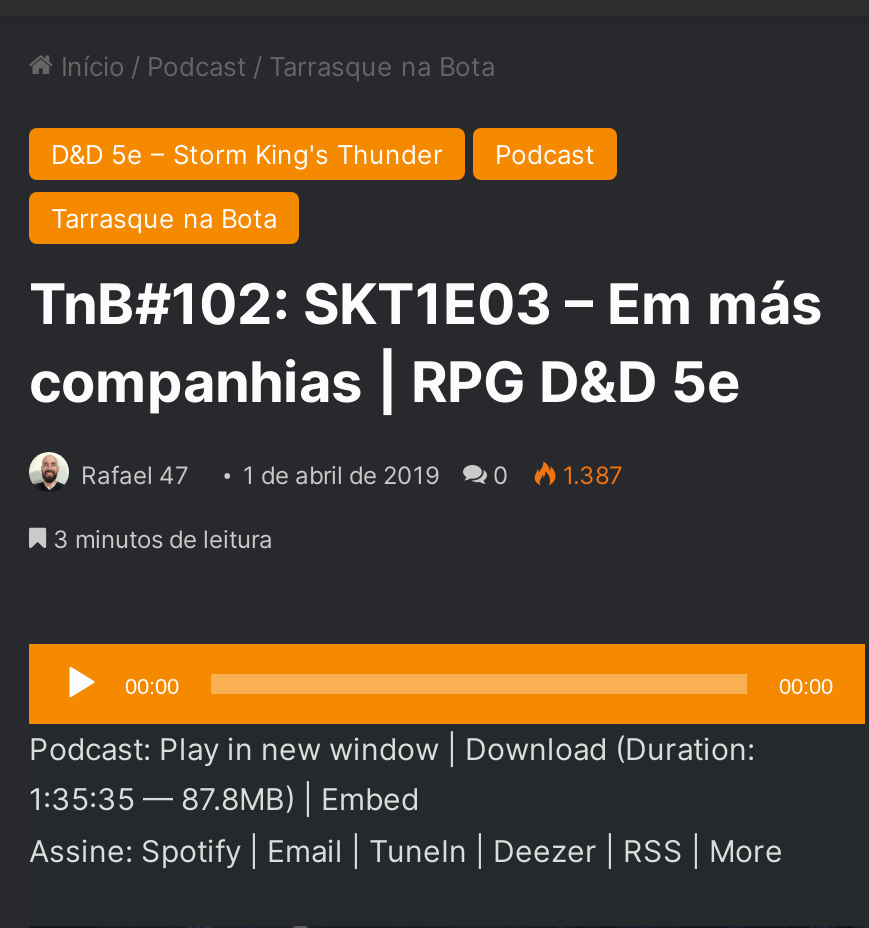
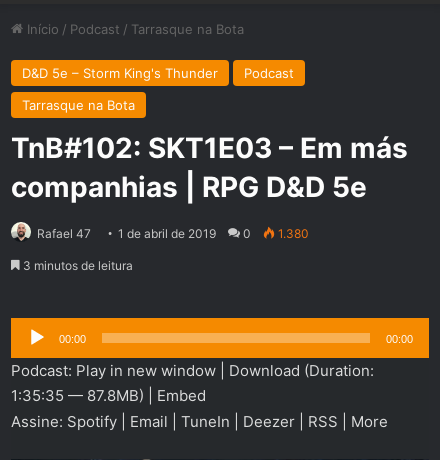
- Rafael 47 1 de abril de 2019 0 1.387
+ Rafael 47 1 de abril de 2019 0 1.380
